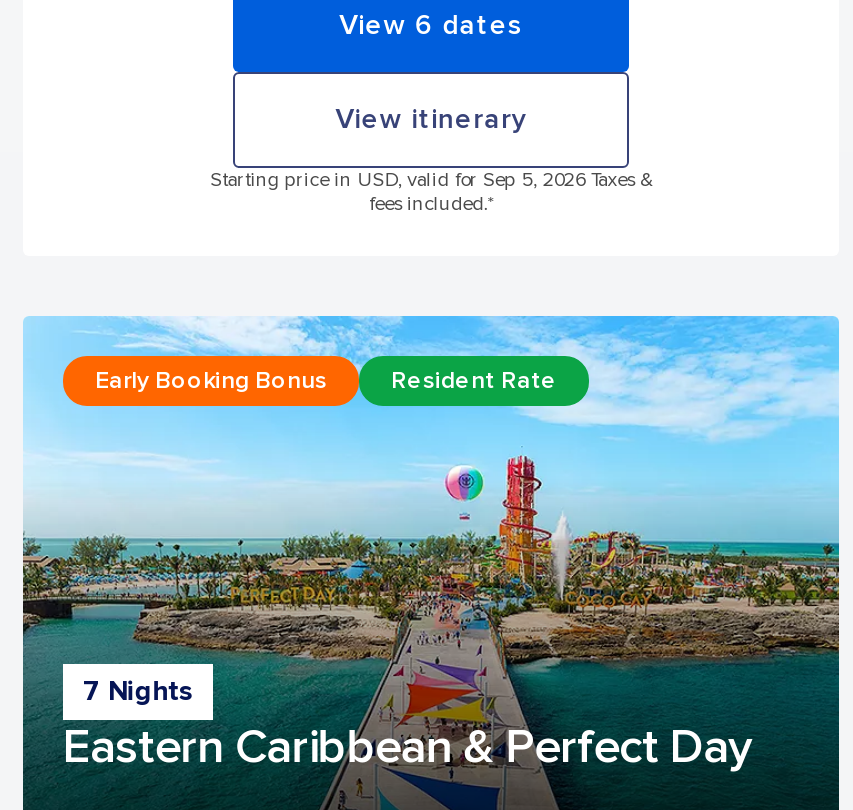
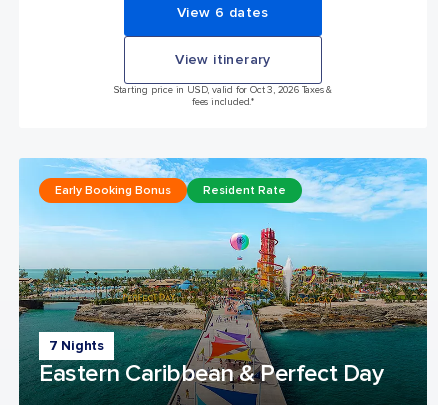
- Starting price in USD, valid for Sep 5, 2026 Taxes &
+ Starting price in USD, valid for Oct 3, 2026 Taxes &
